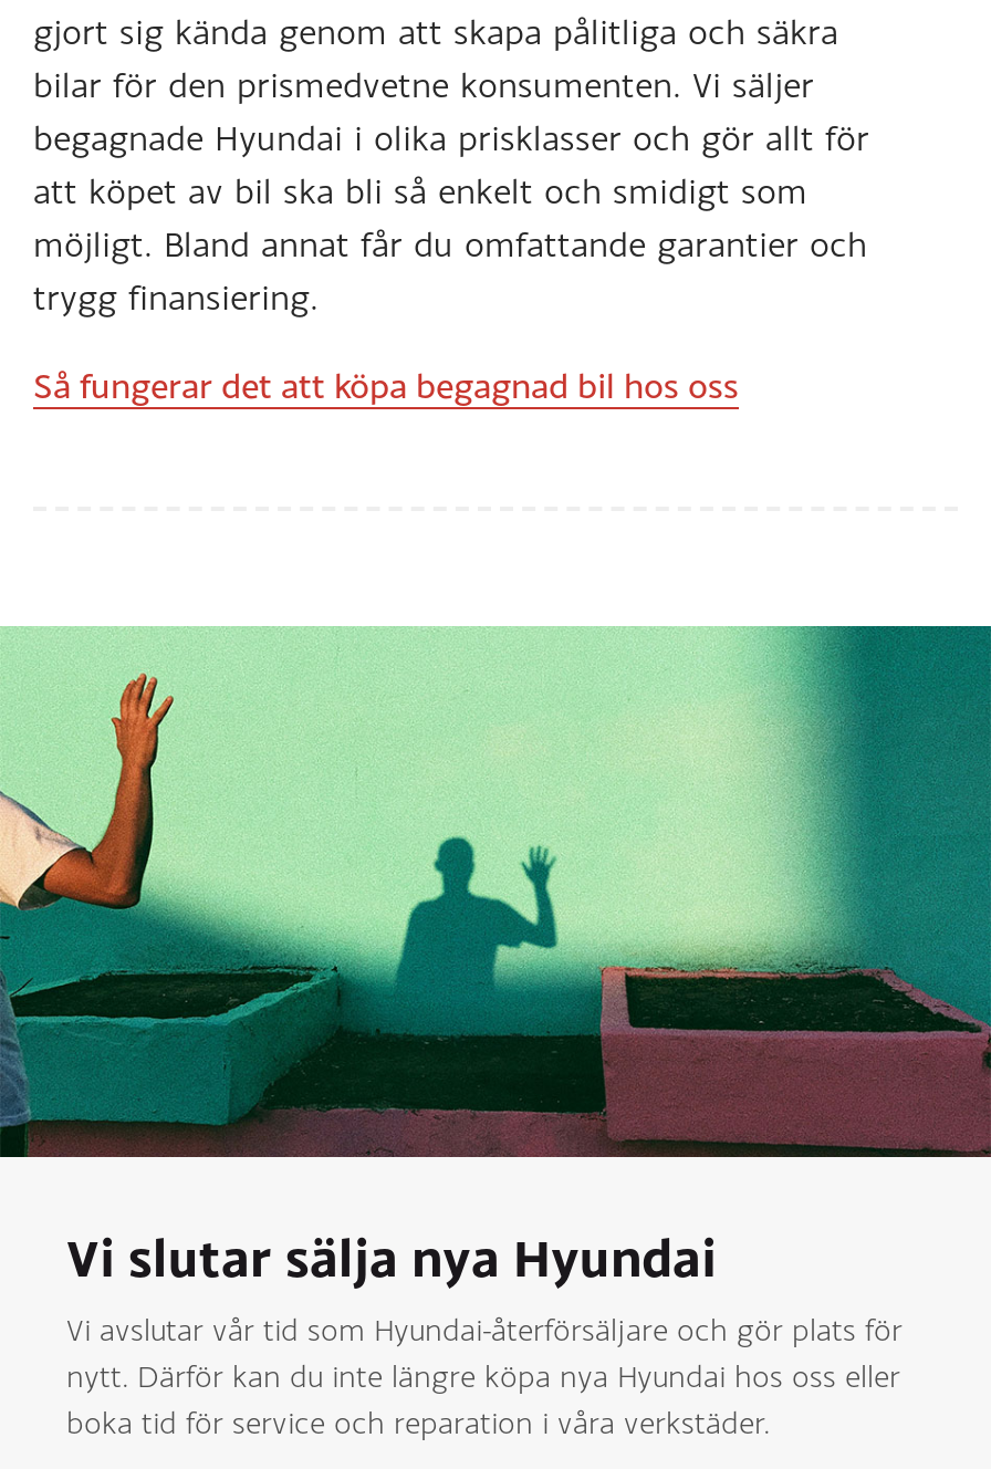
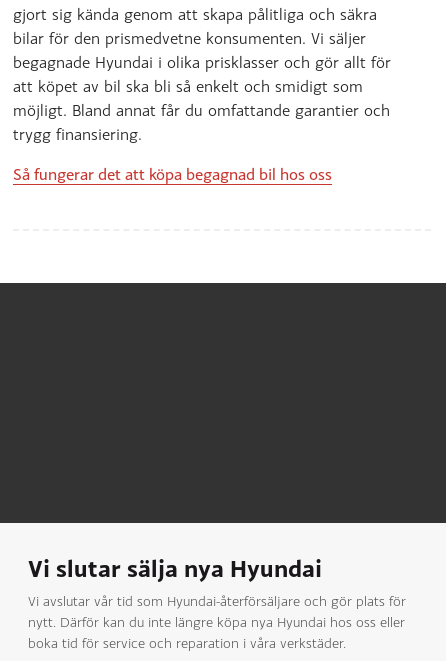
- [image]
